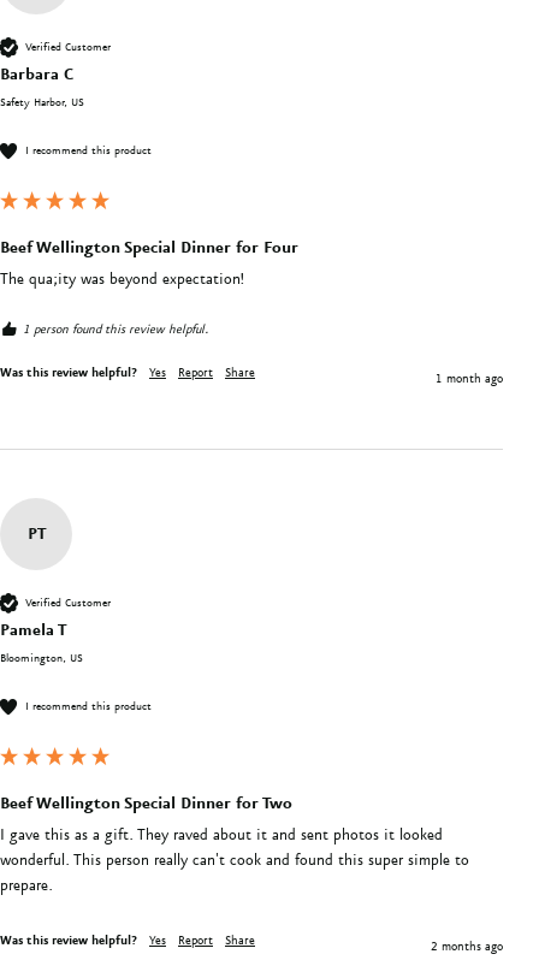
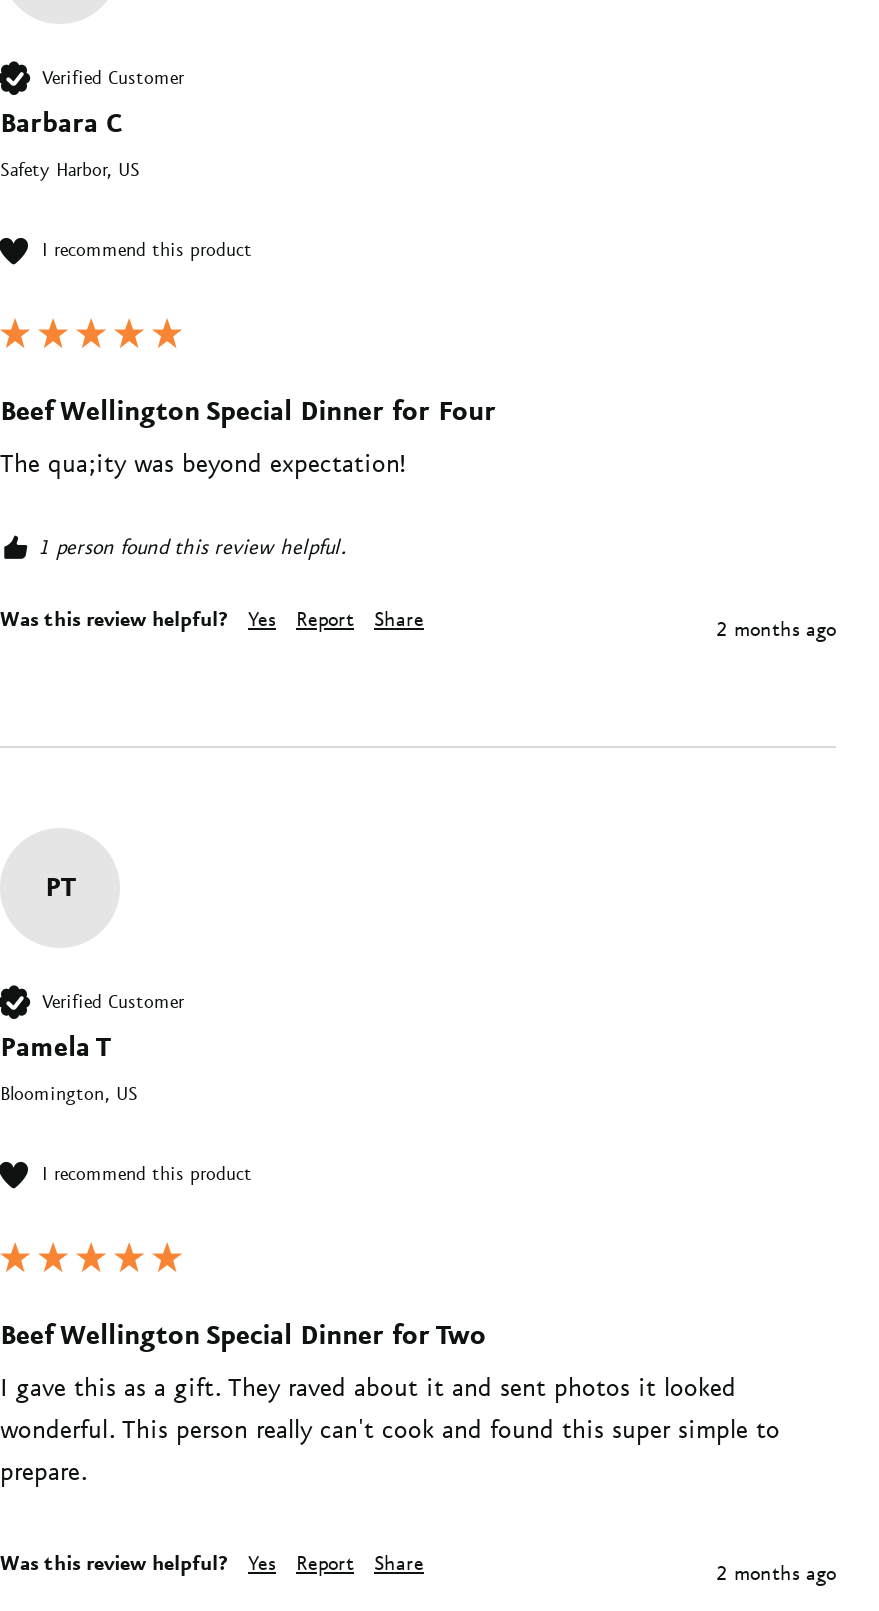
- 1 month ago
+ 2 months ago
